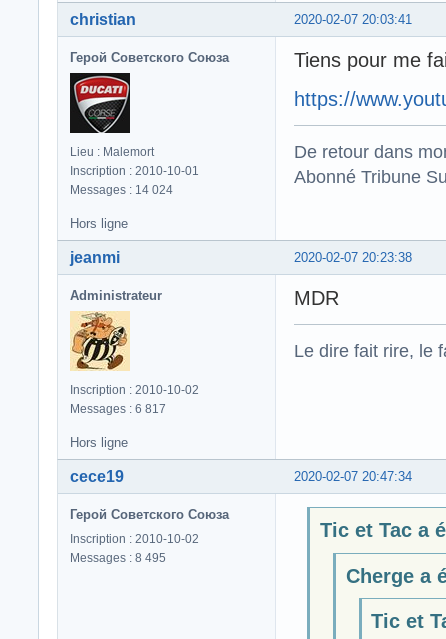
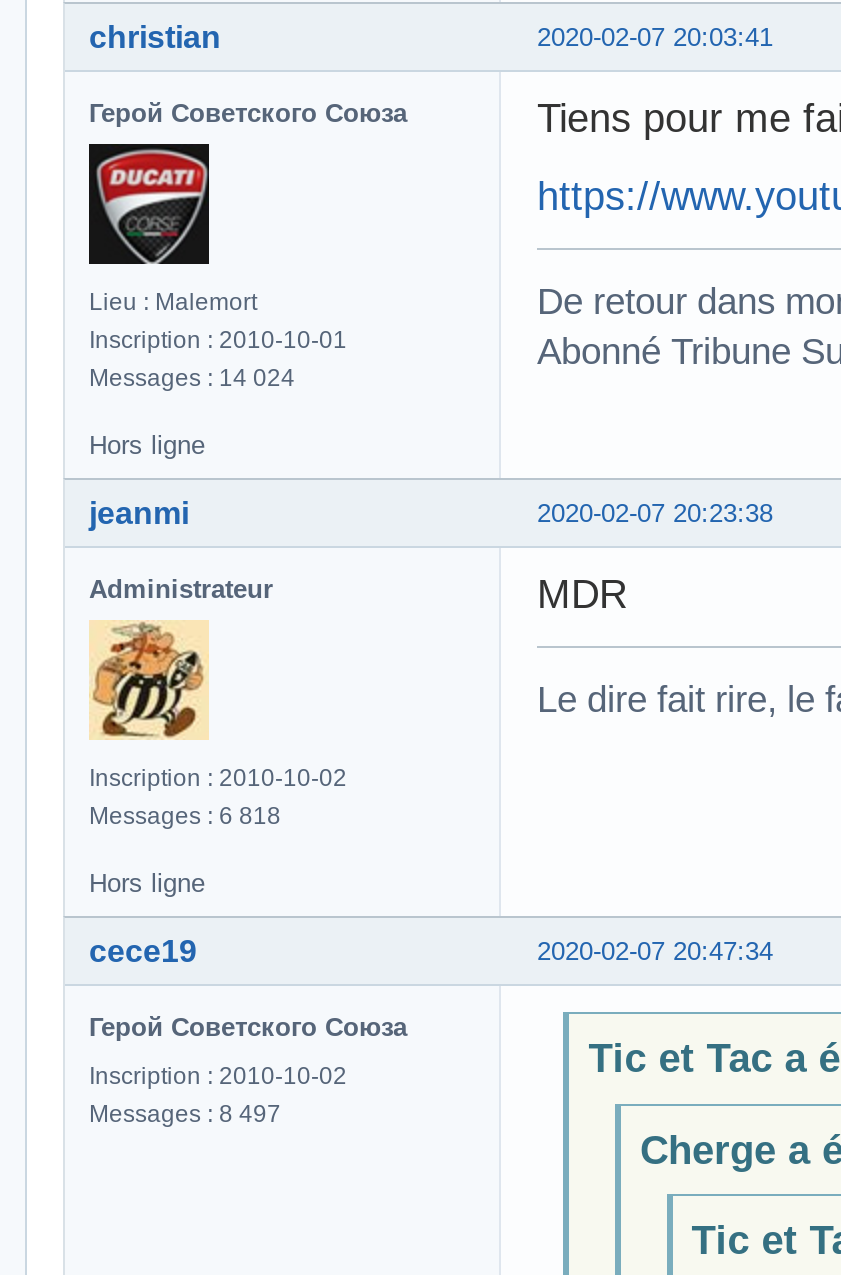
- Messages : 6 817
+ Messages : 6 818

- Messages : 8 495
+ Messages : 8 497
